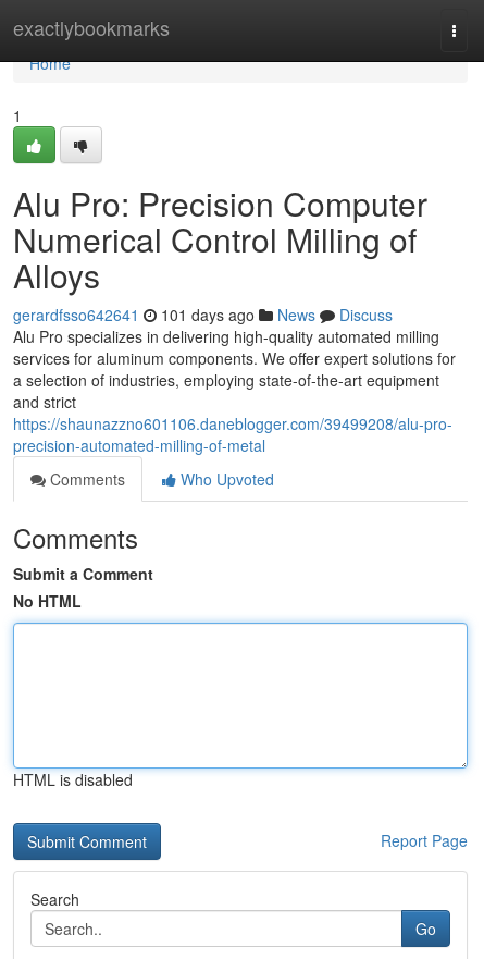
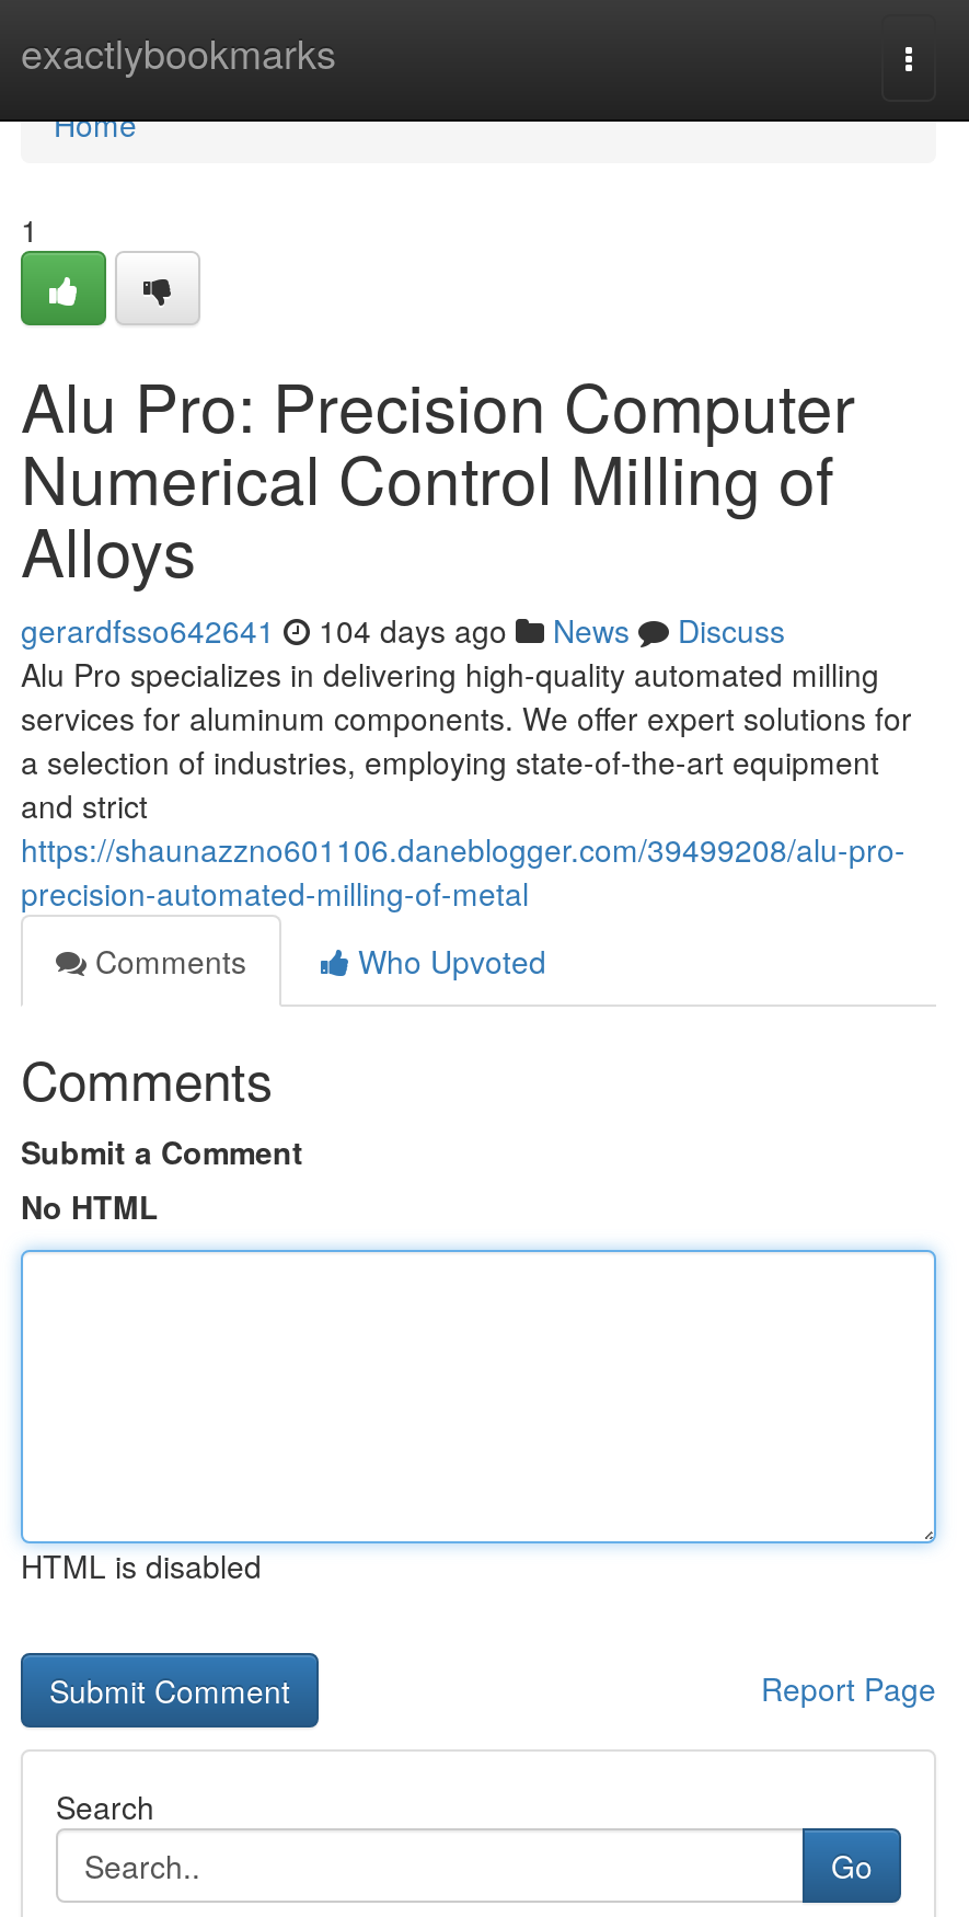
- gerardfsso642641 101 days ago News Discuss
+ gerardfsso642641 104 days ago News Discuss
